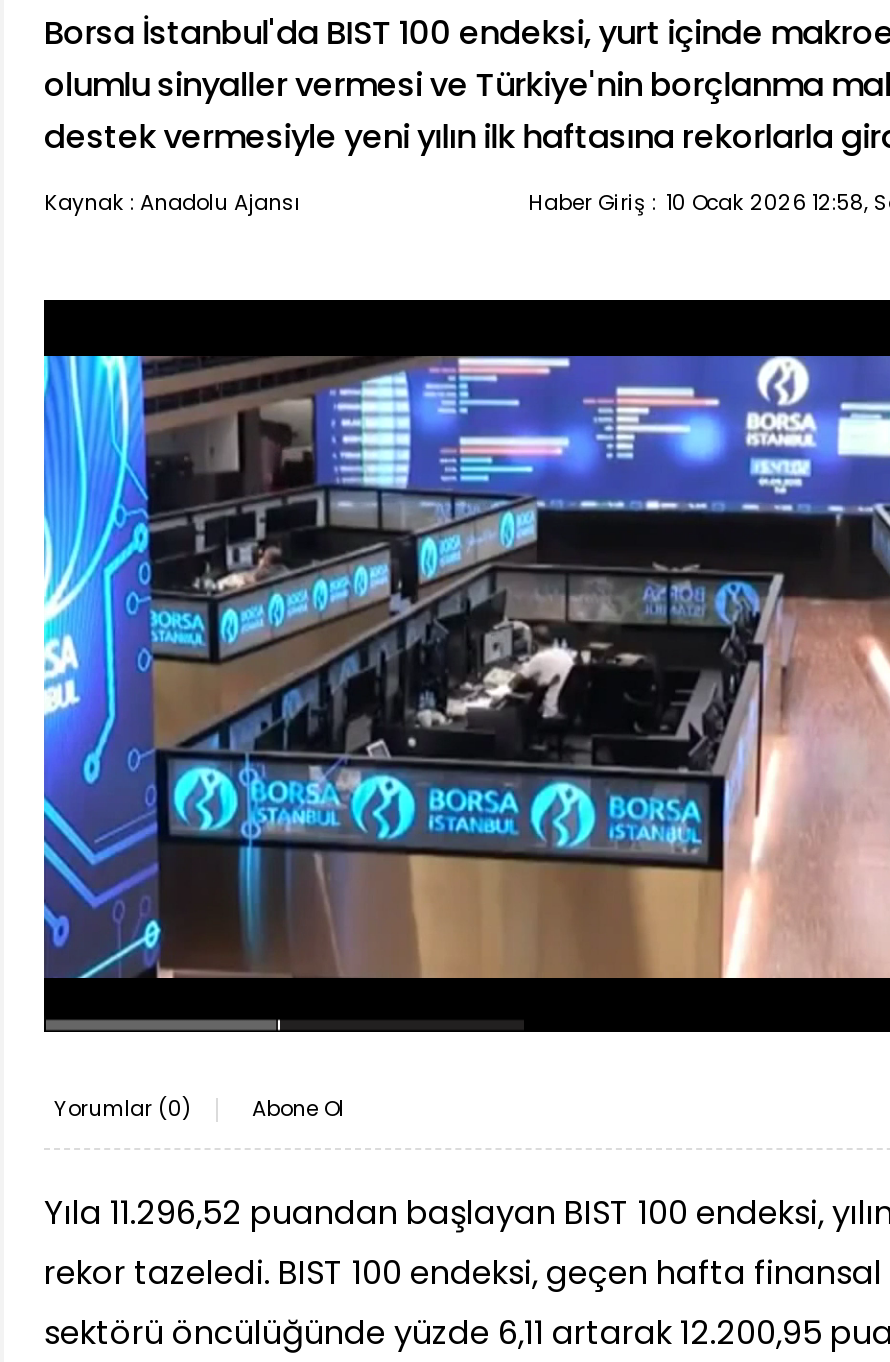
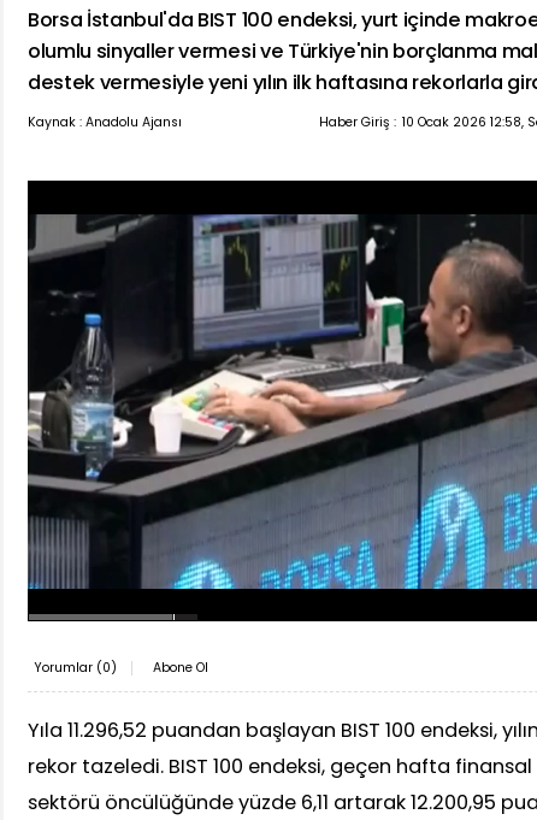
- [image]
+ [image]
